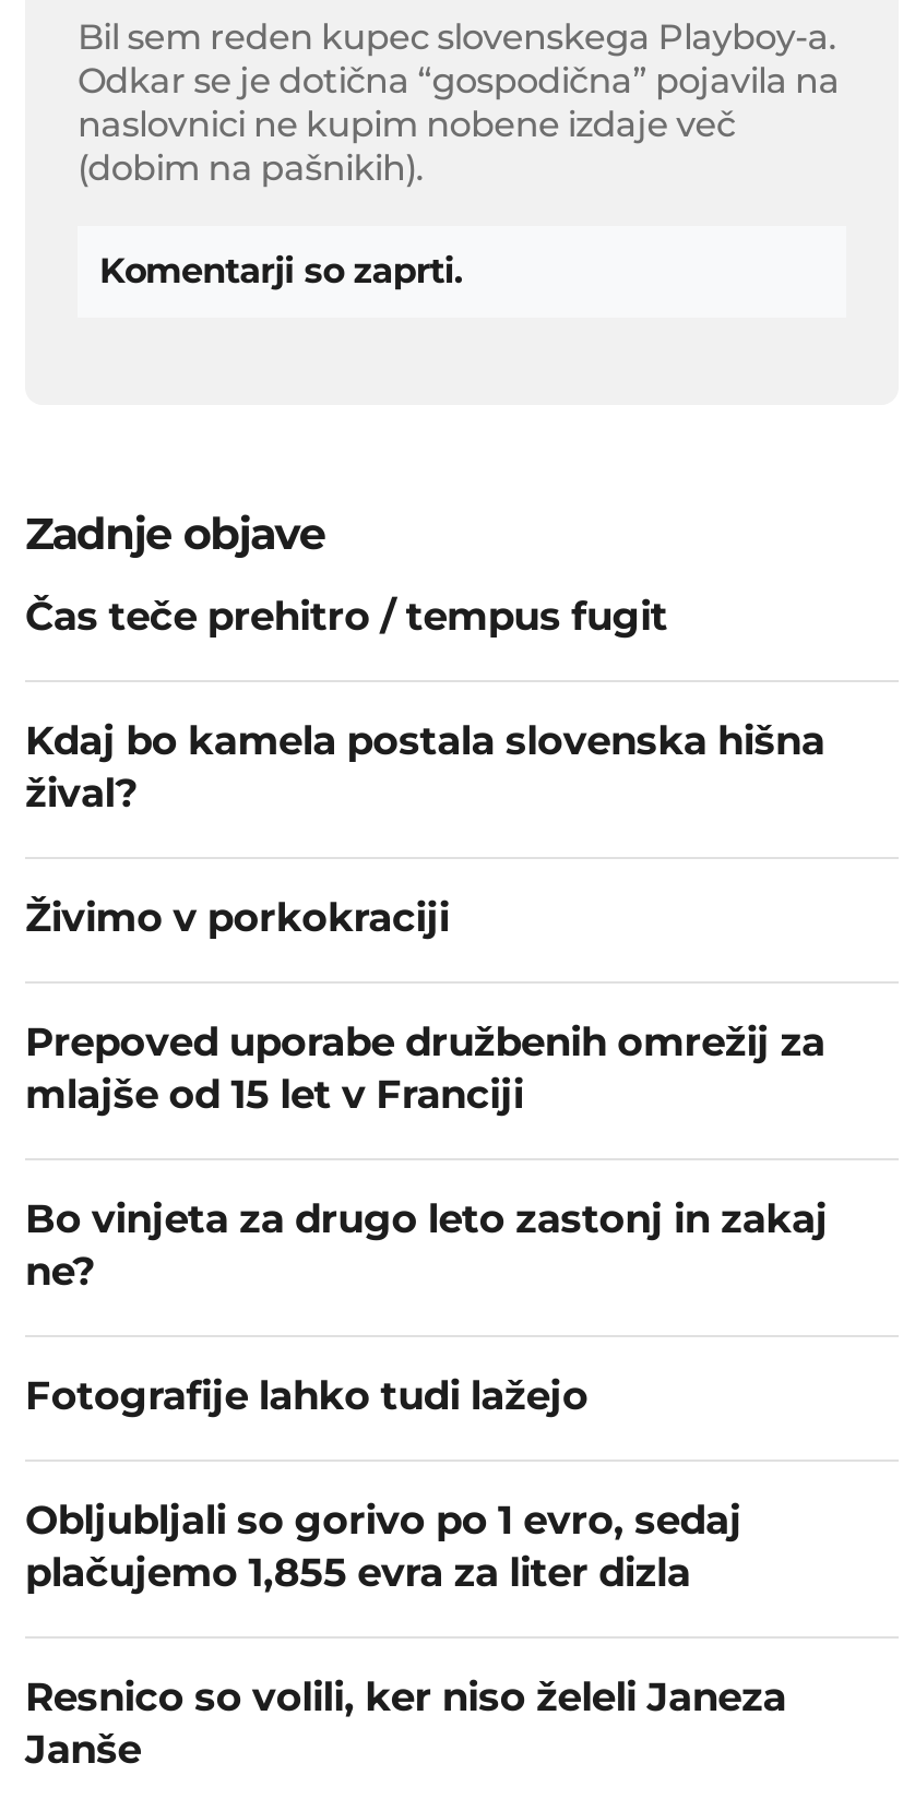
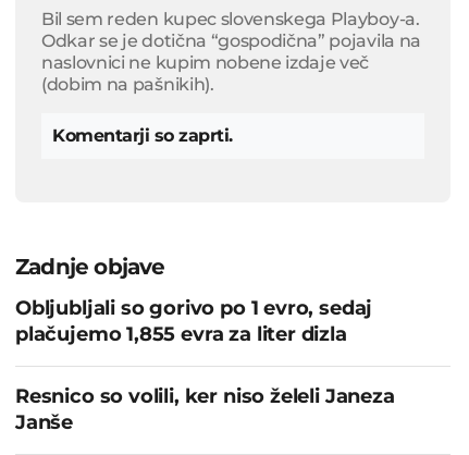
- Čas teče prehitro / tempus fugit
- Kdaj bo kamela postala slovenska hišna
- žival?
- Živimo v porkokraciji
- Prepoved uporabe družbenih omrežij za
- mlajše od 15 let v Franciji
- Bo vinjeta za drugo leto zastonj in zakaj
- ne?
- Fotografije lahko tudi lažejo
